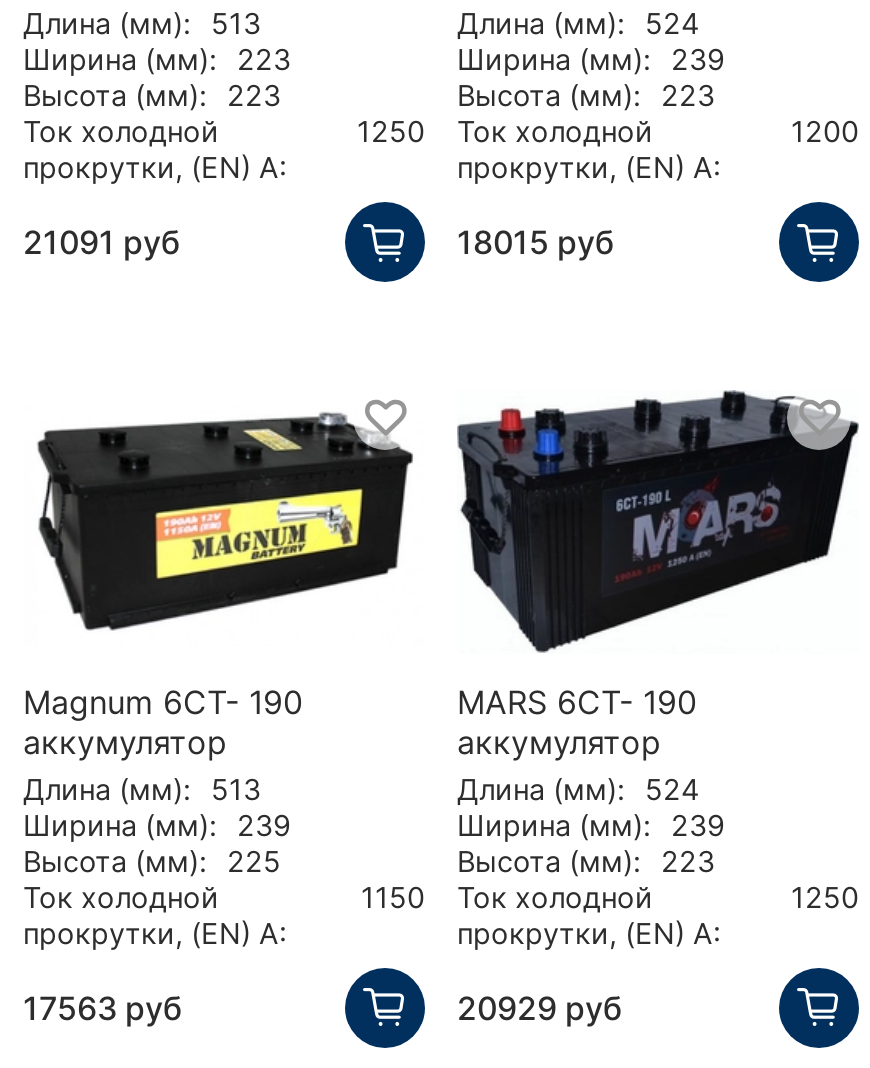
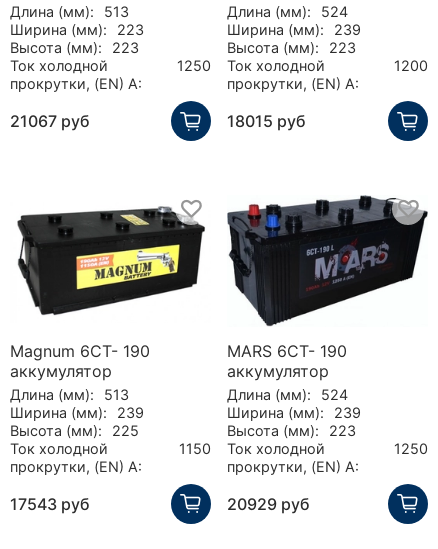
- 21091 руб
+ 21067 руб

- 17563 руб
+ 17543 руб
